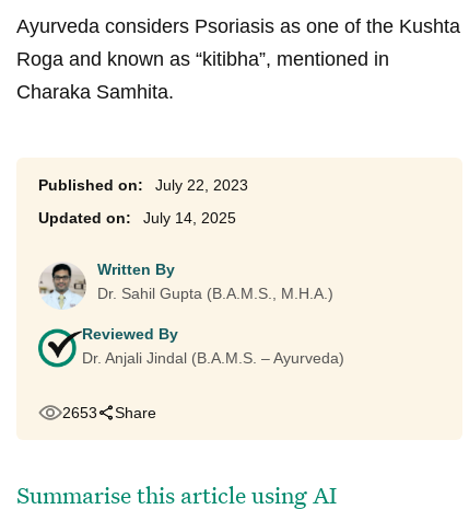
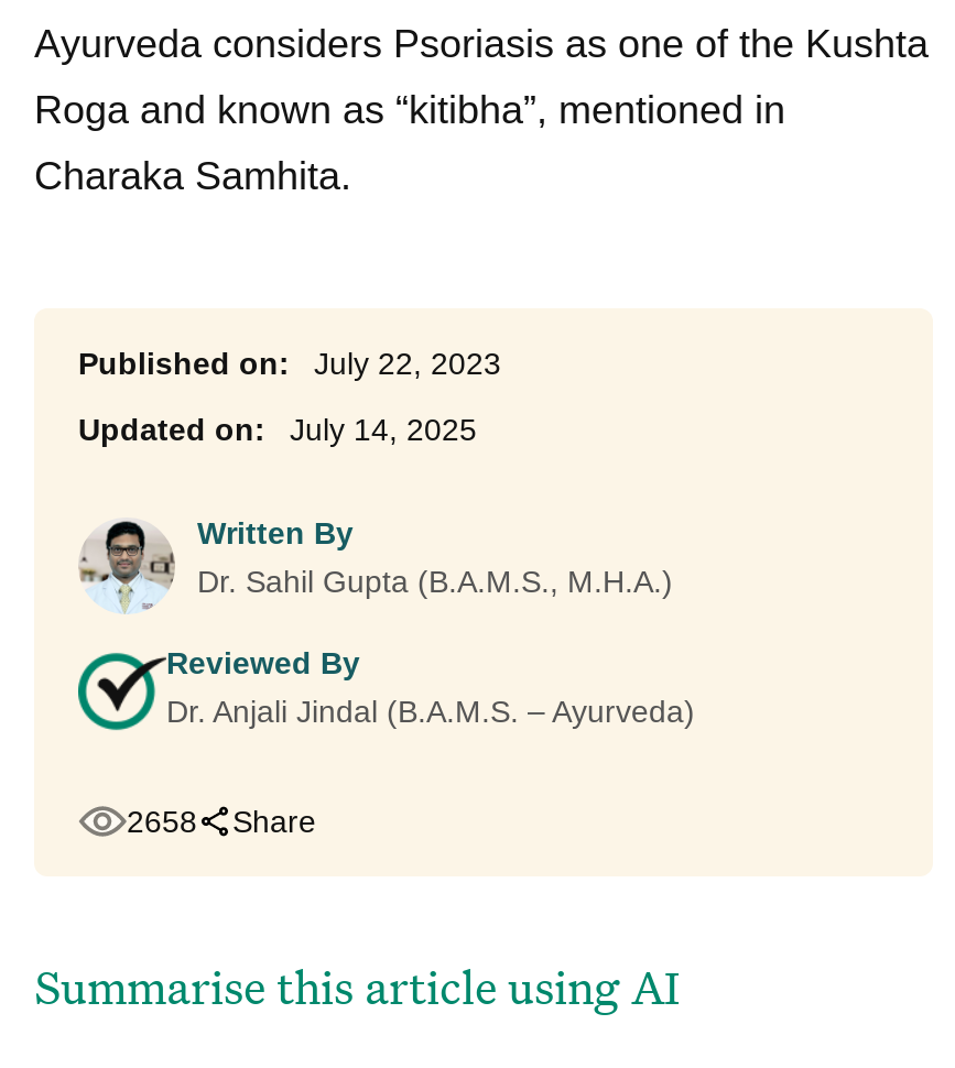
- 2653 Share
+ 2658 Share
